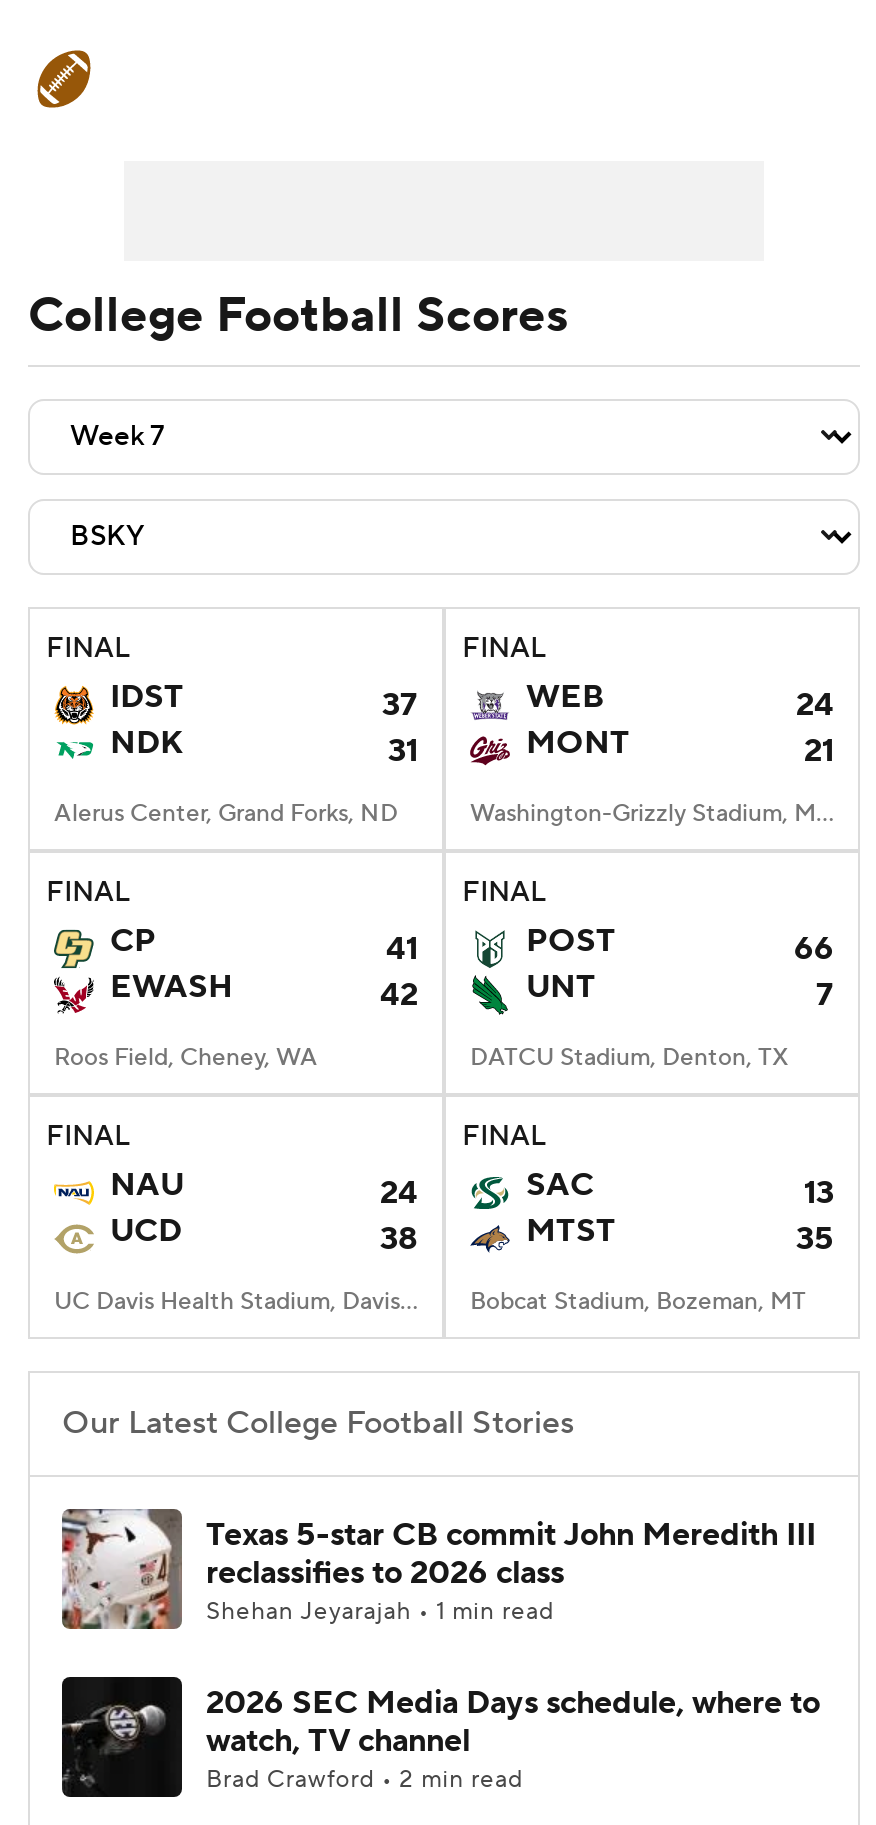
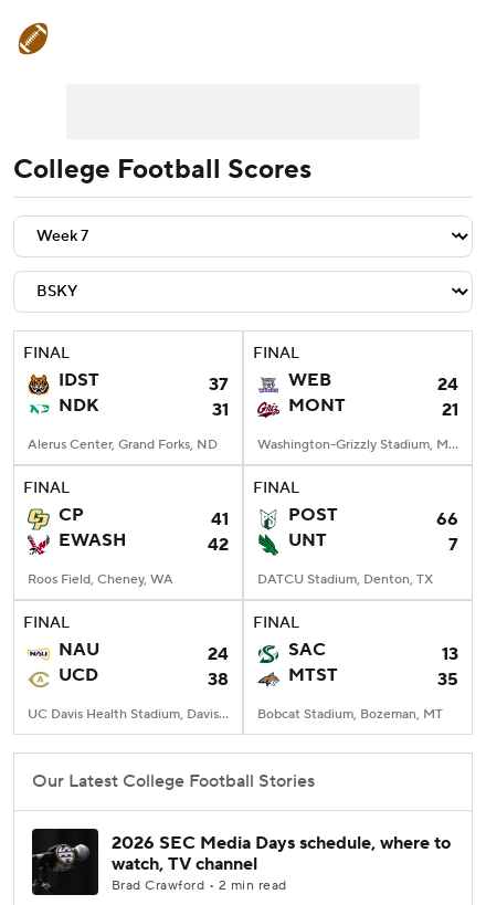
- [image]
- Texas 5-star CB commit John Meredith III
- reclassifies to 2026 class
- Shehan Jeyarajah • 1 min read
